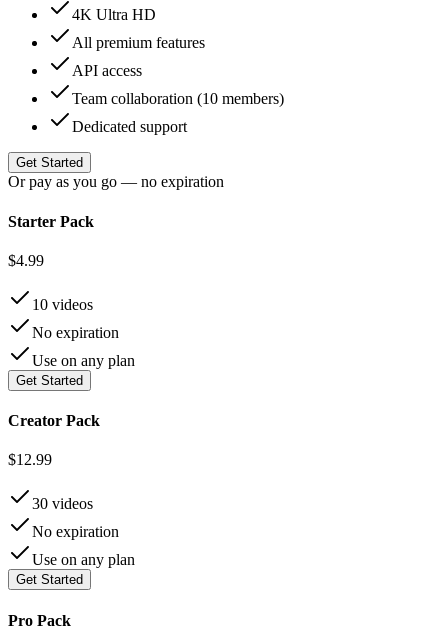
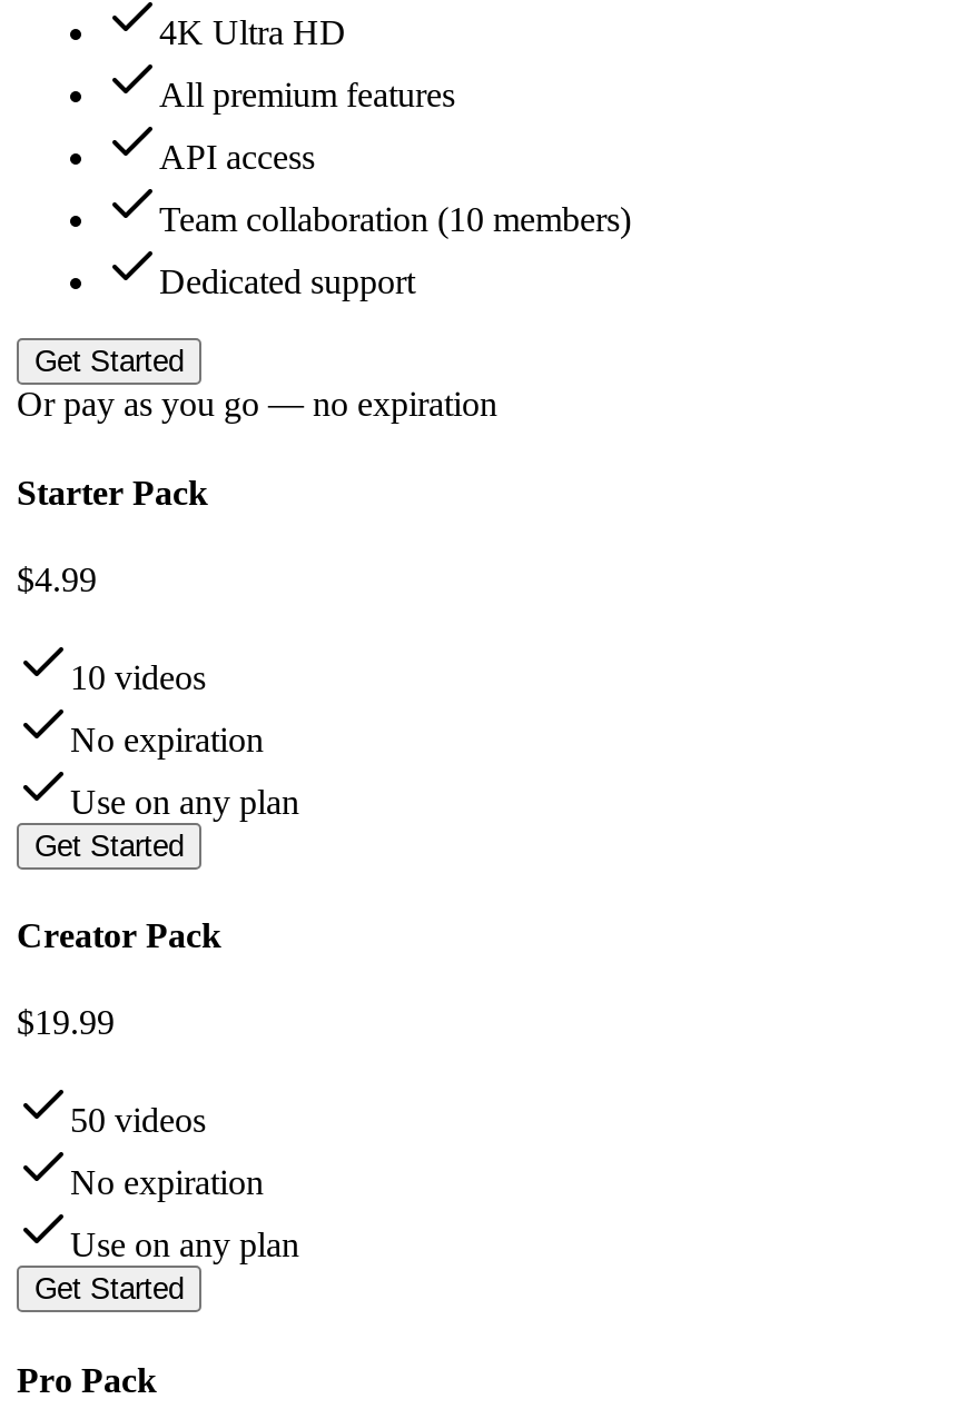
- $12.99
+ $19.99

- 30 videos
+ 50 videos
